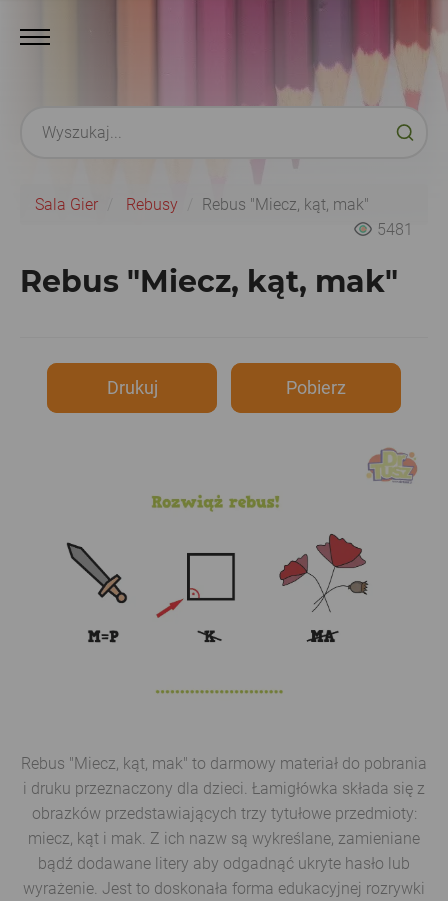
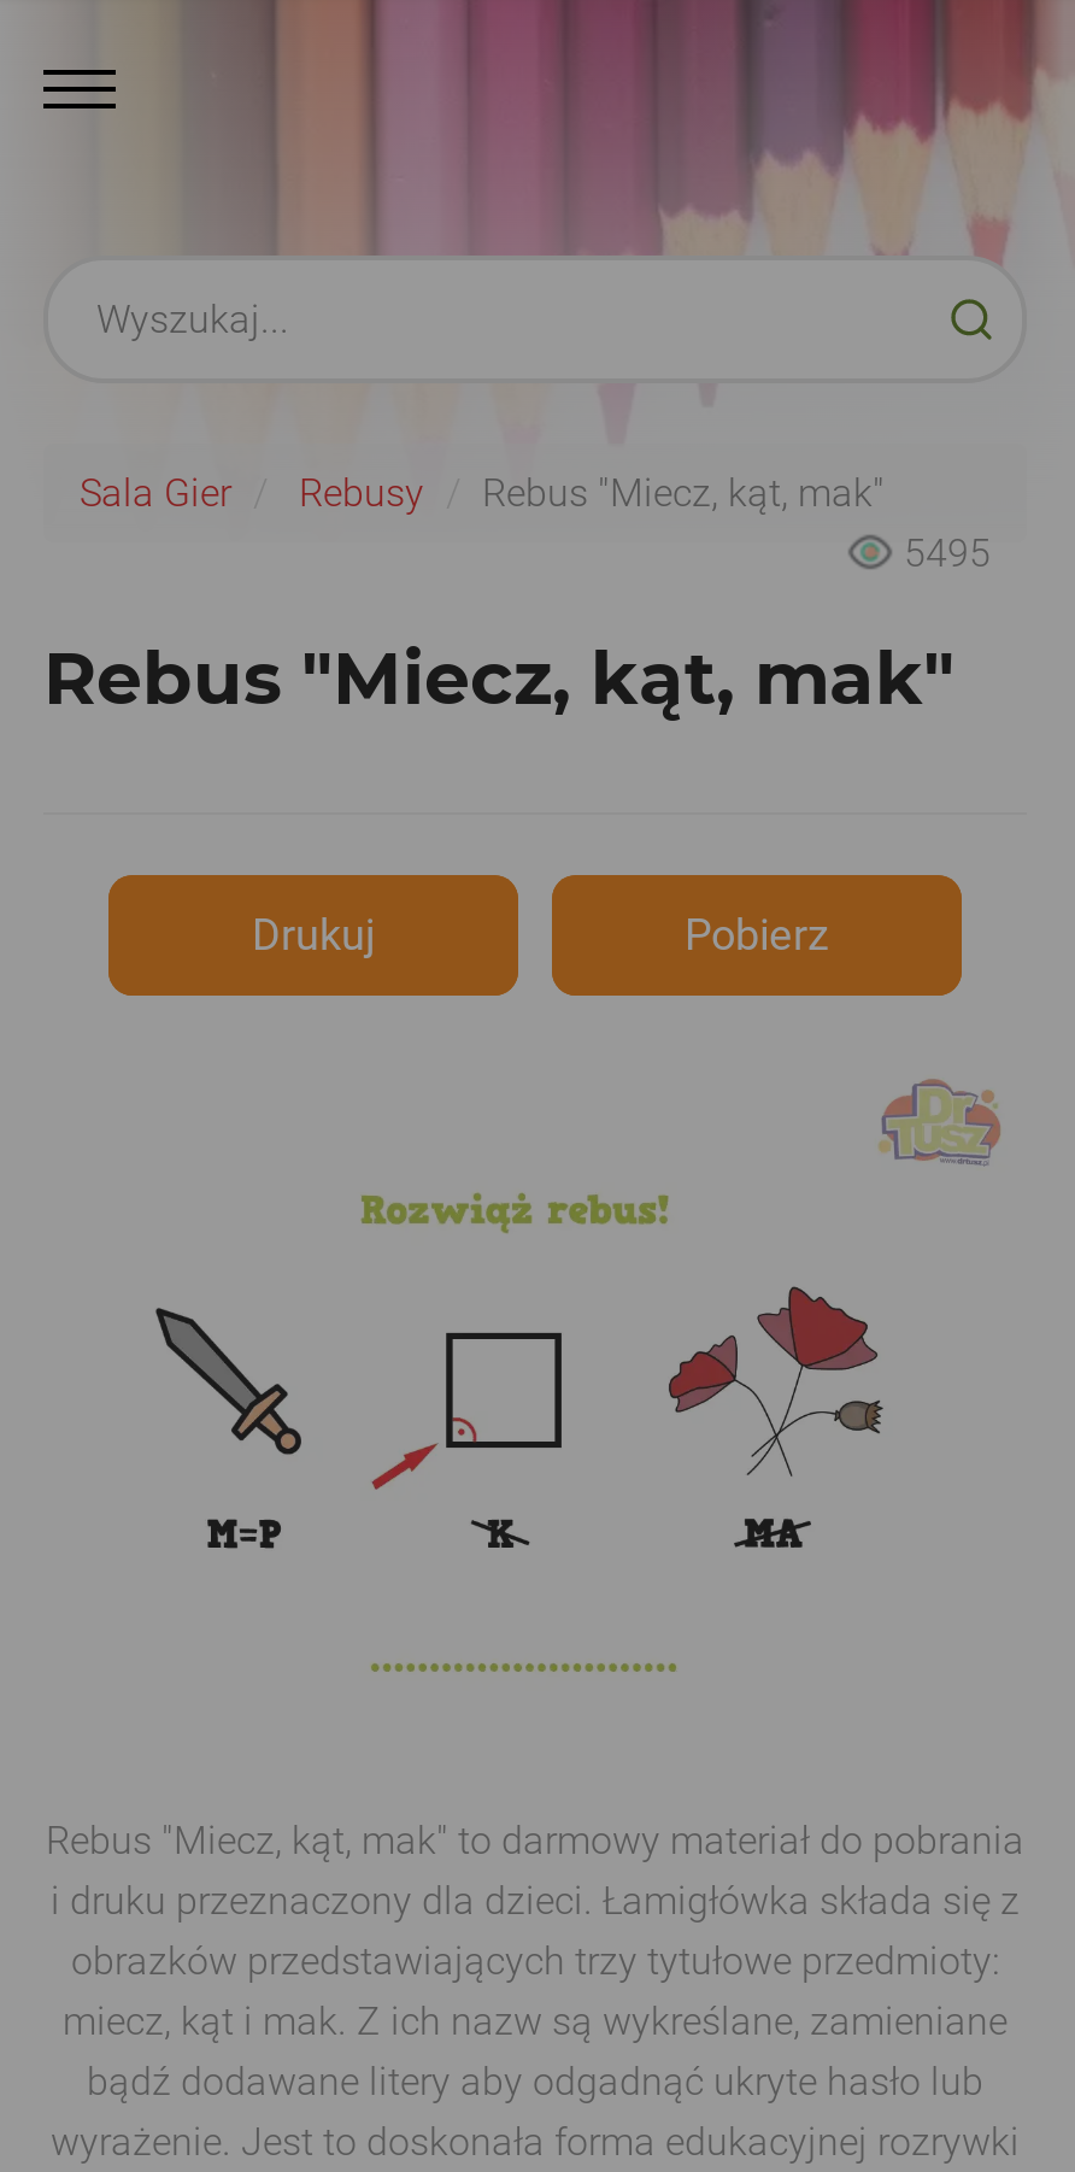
- 5481
+ 5495
